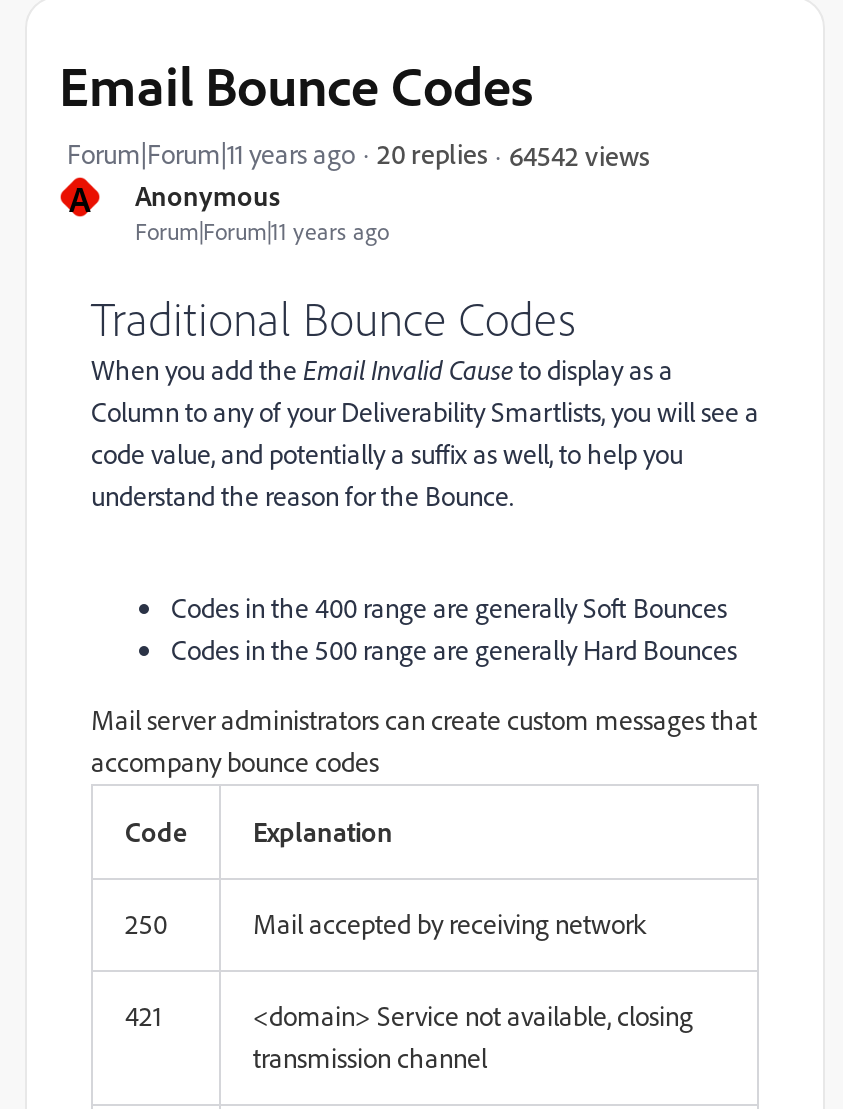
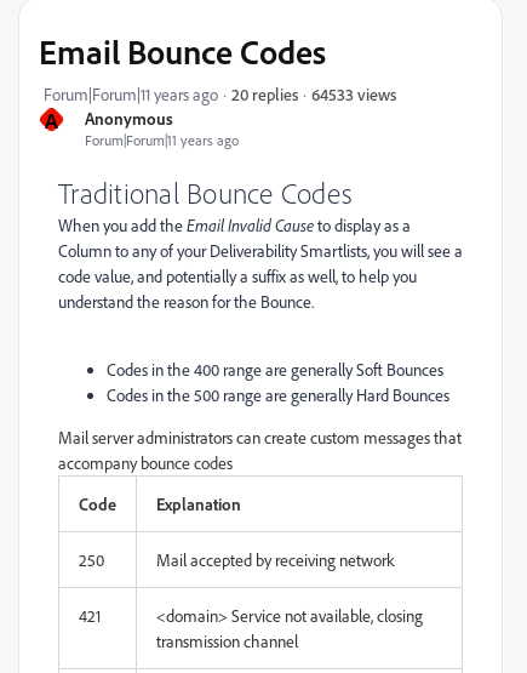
- 64542 views
+ 64533 views
